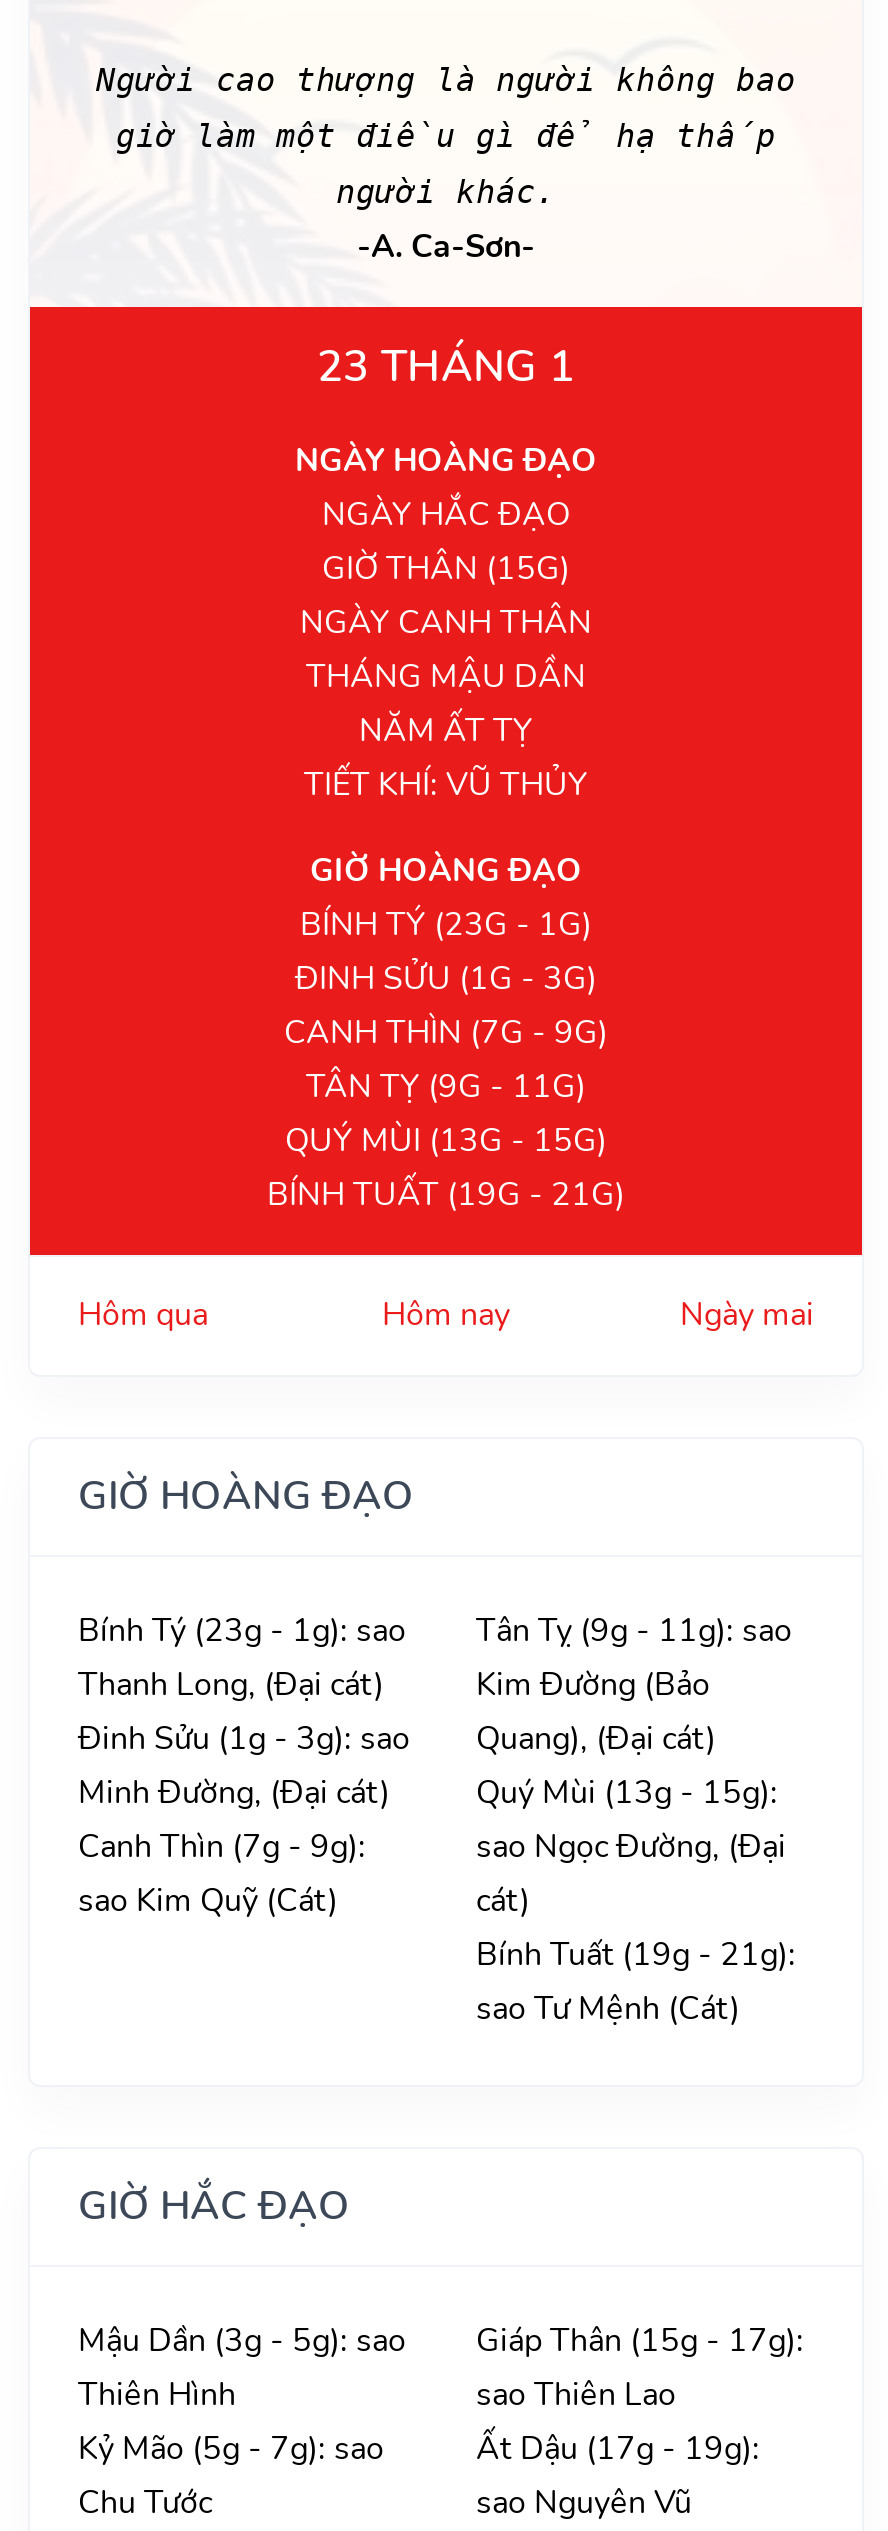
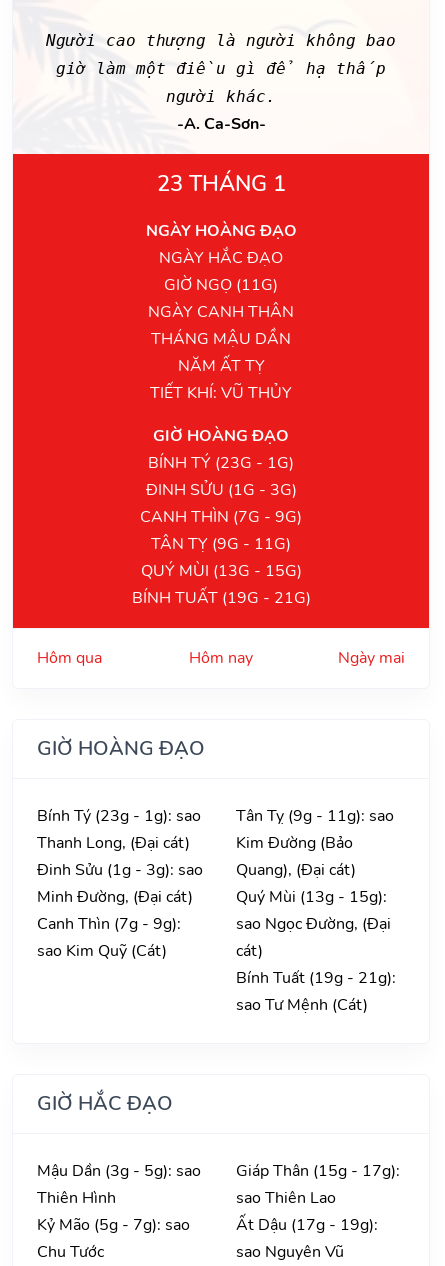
- GIỜ THÂN (15G)
+ GIỜ NGỌ (11G)
